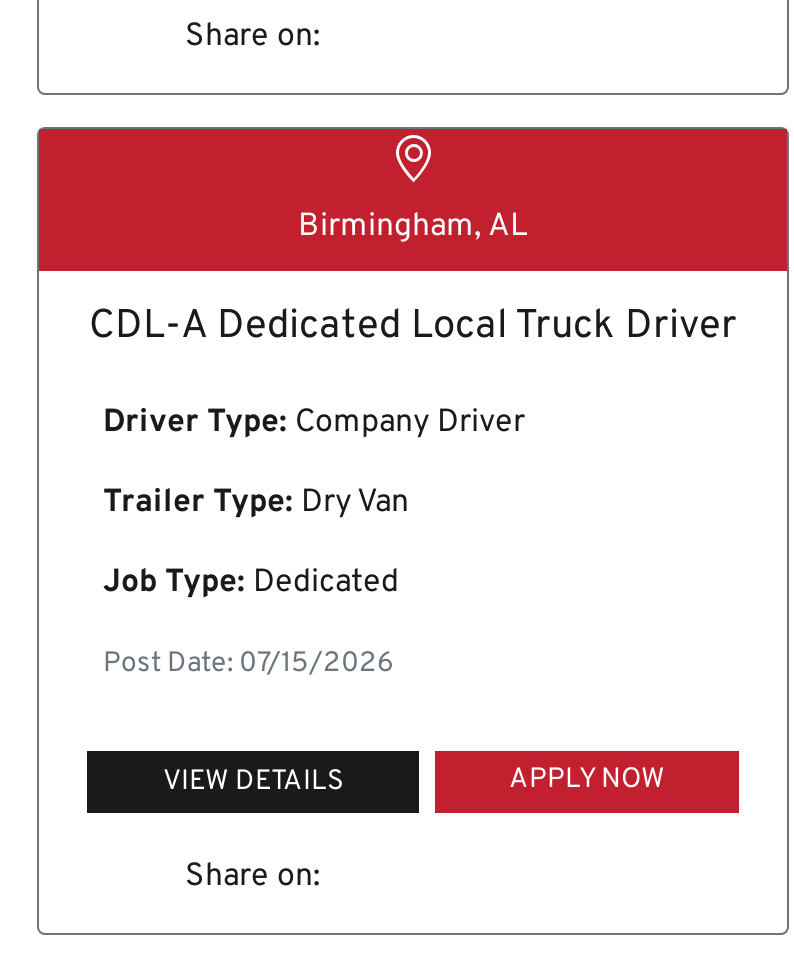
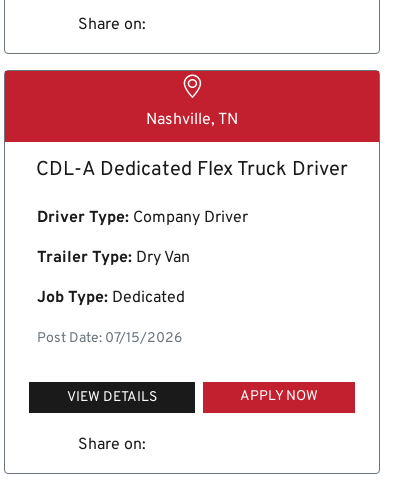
- Birmingham, AL
+ Nashville, TN

- CDL-A Dedicated Local Truck Driver
+ CDL-A Dedicated Flex Truck Driver
